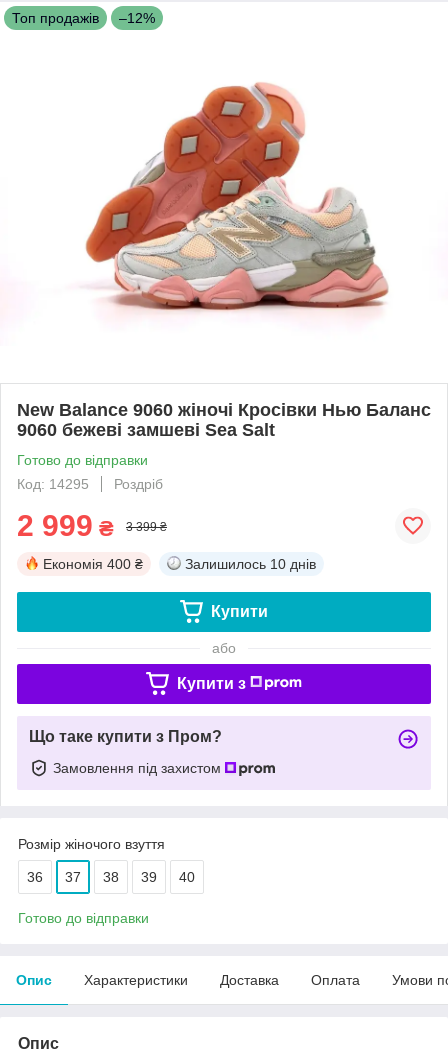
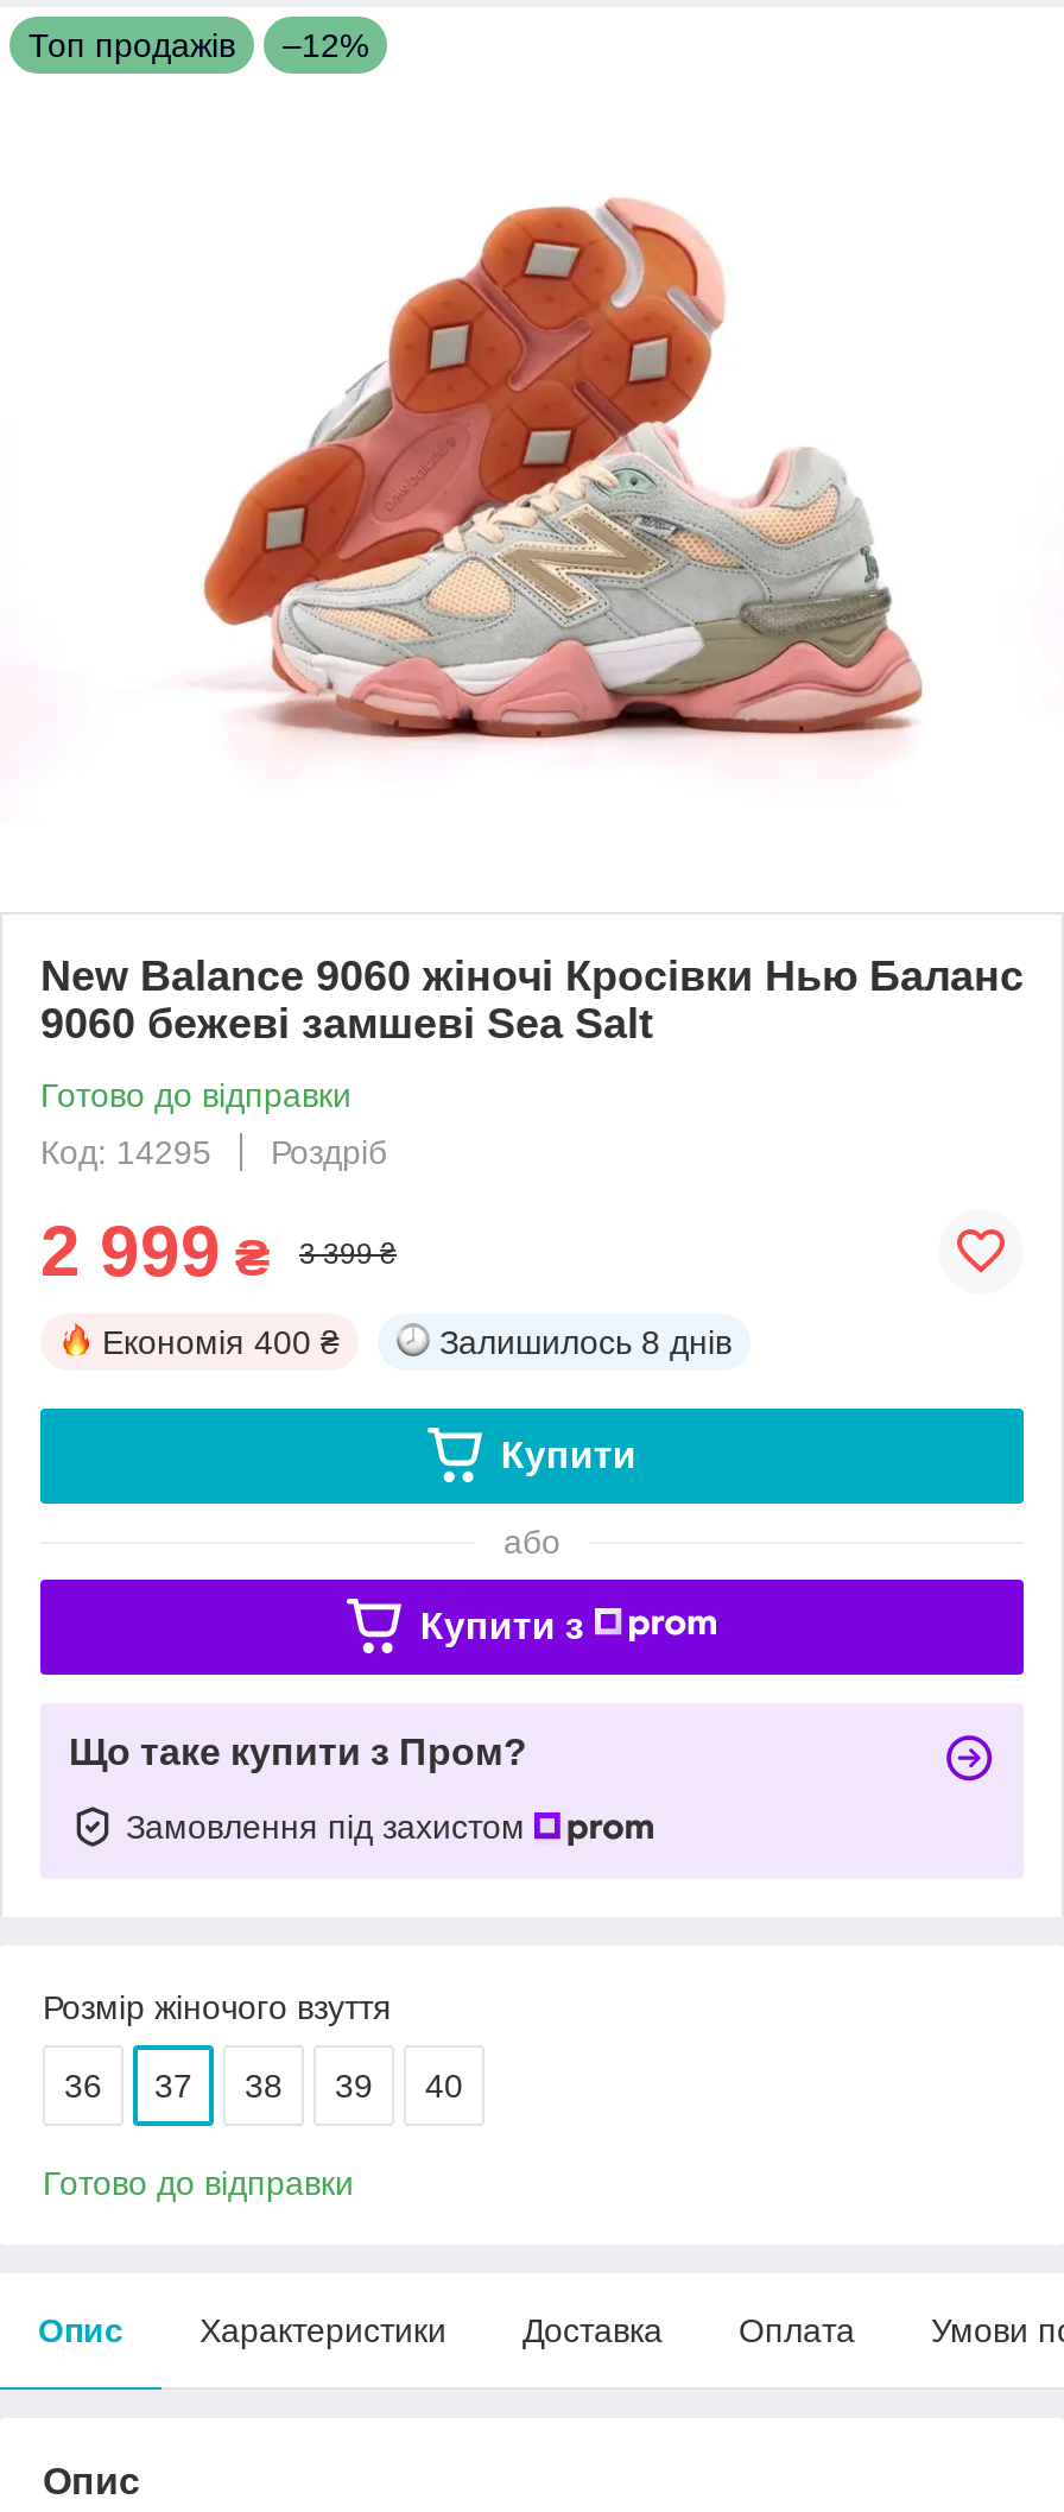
- Залишилось 10 днів
+ Залишилось 8 днів
